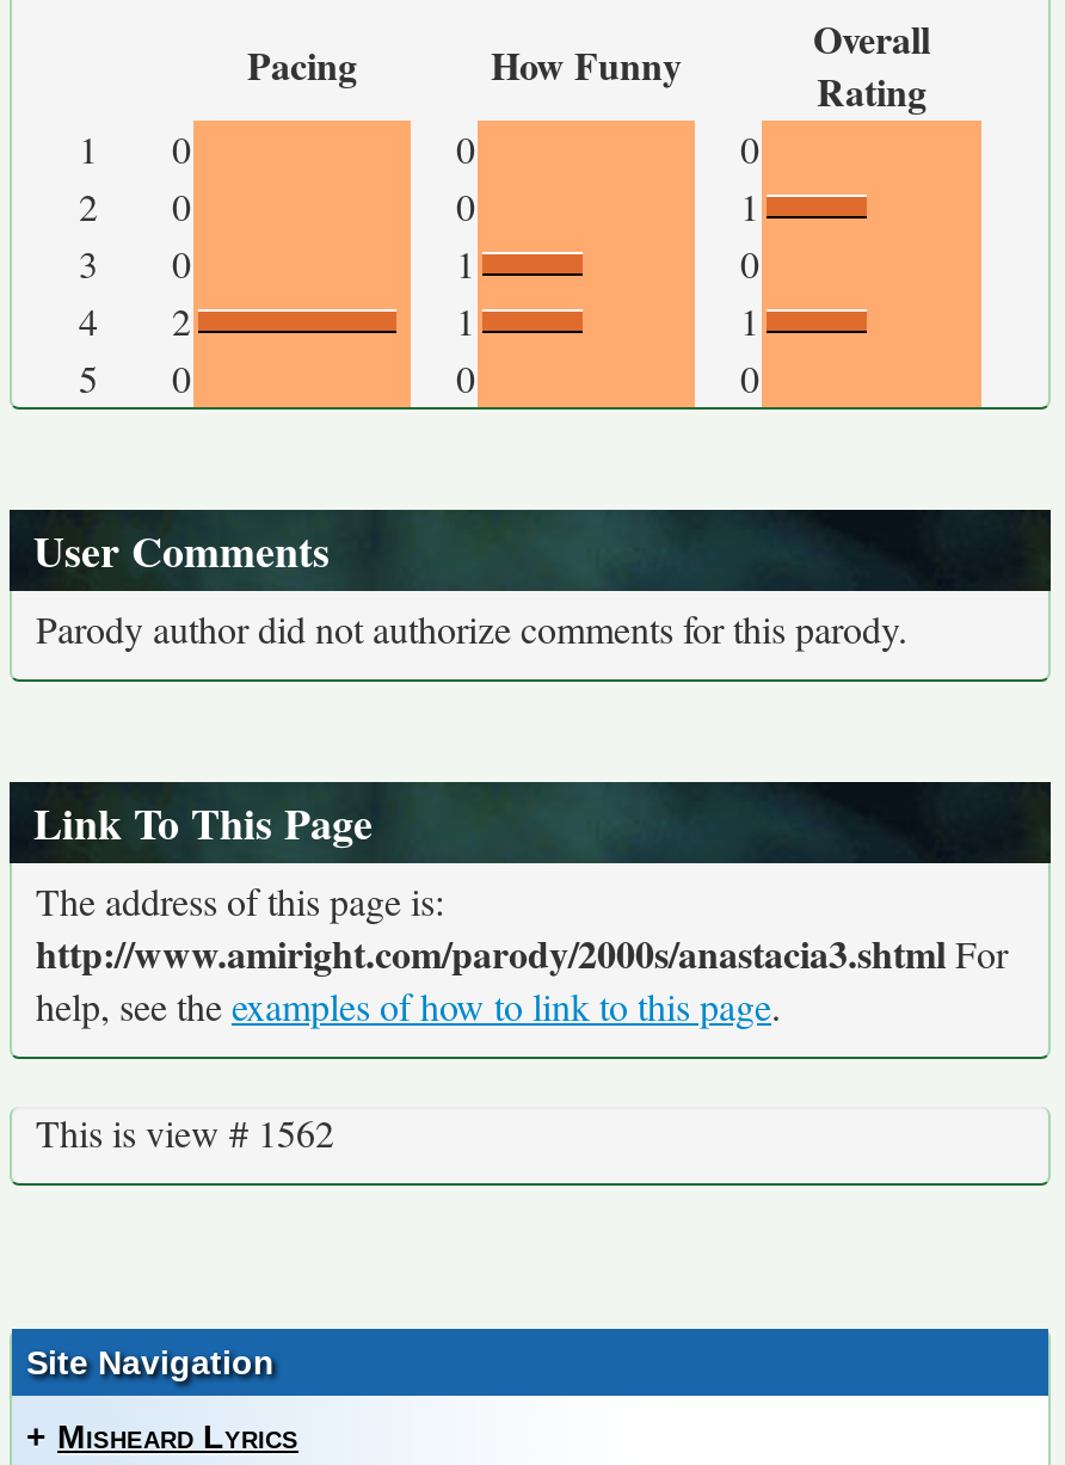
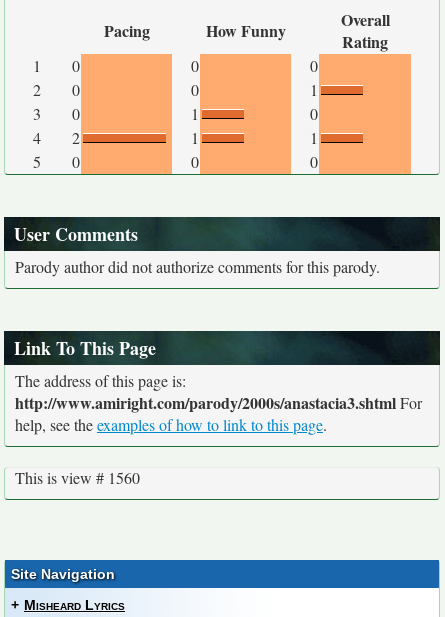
- This is view # 1562
+ This is view # 1560
